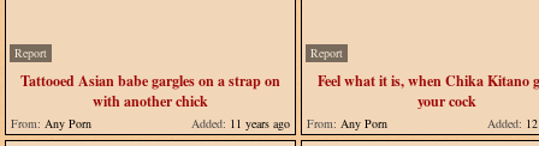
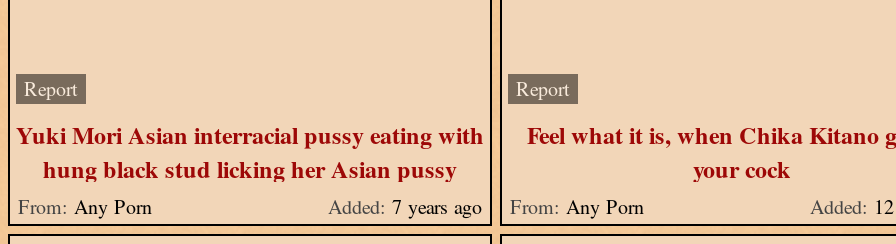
- Tattooed Asian babe gargles on a strap on
- with another chick
+ Yuki Mori Asian interracial pussy eating with
+ hung black stud licking her Asian pussy

- Added: 11 years ago
+ Added: 7 years ago
